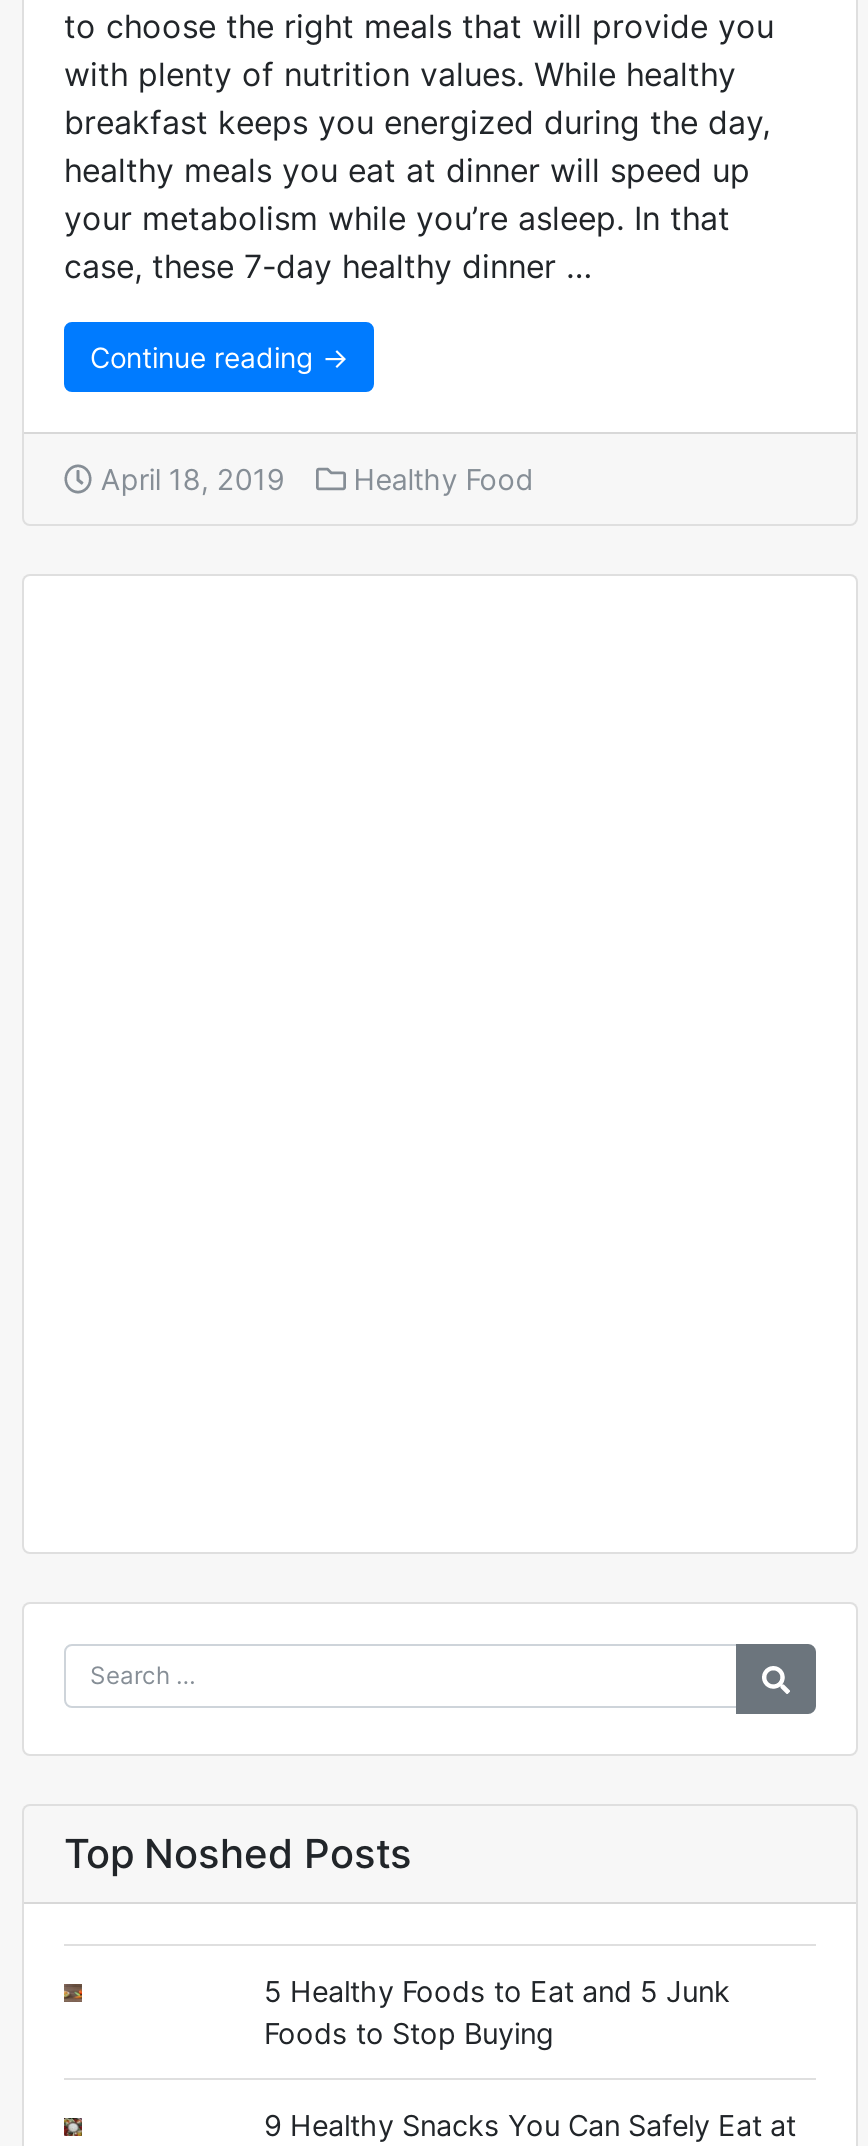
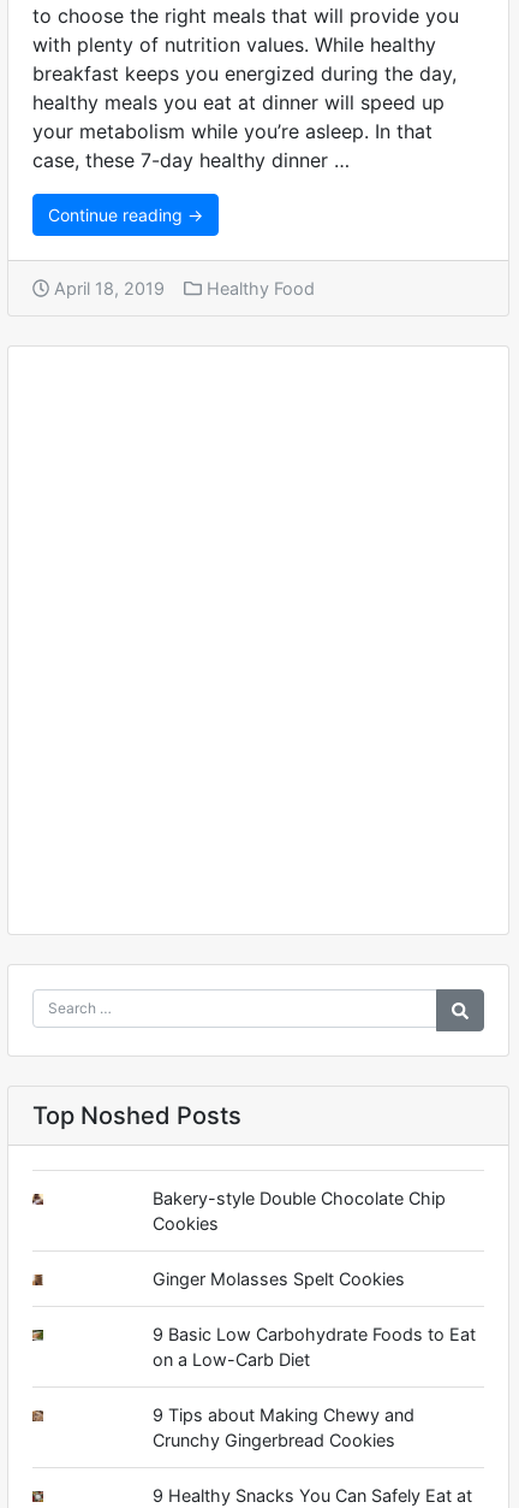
- 5 Healthy Foods to Eat and 5 Junk
- Foods to Stop Buying
+ Bakery-style Double Chocolate Chip
+ Cookies
+ Ginger Molasses Spelt Cookies
+ 9 Basic Low Carbohydrate Foods to Eat
+ on a Low-Carb Diet
+ 9 Tips about Making Chewy and
+ Crunchy Gingerbread Cookies
